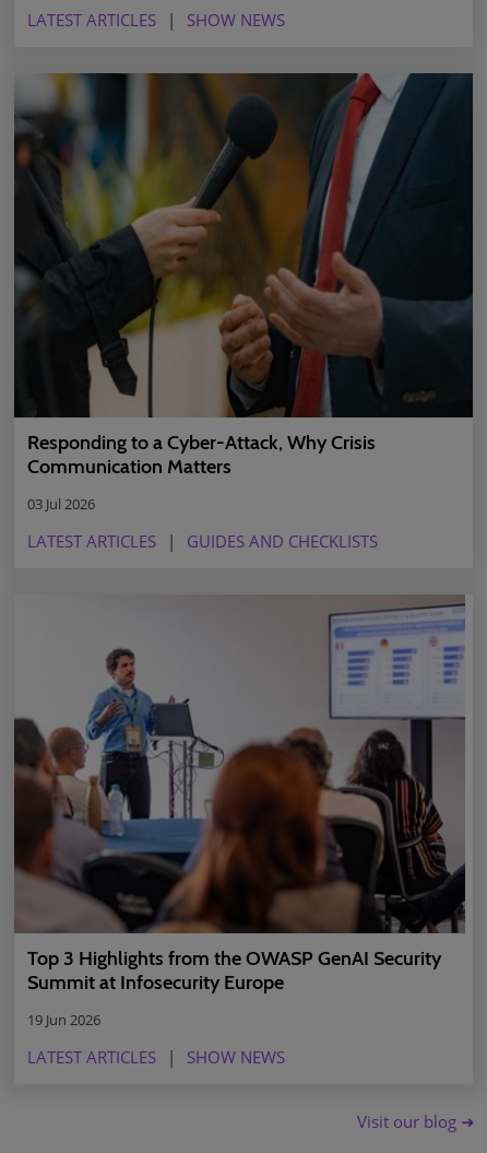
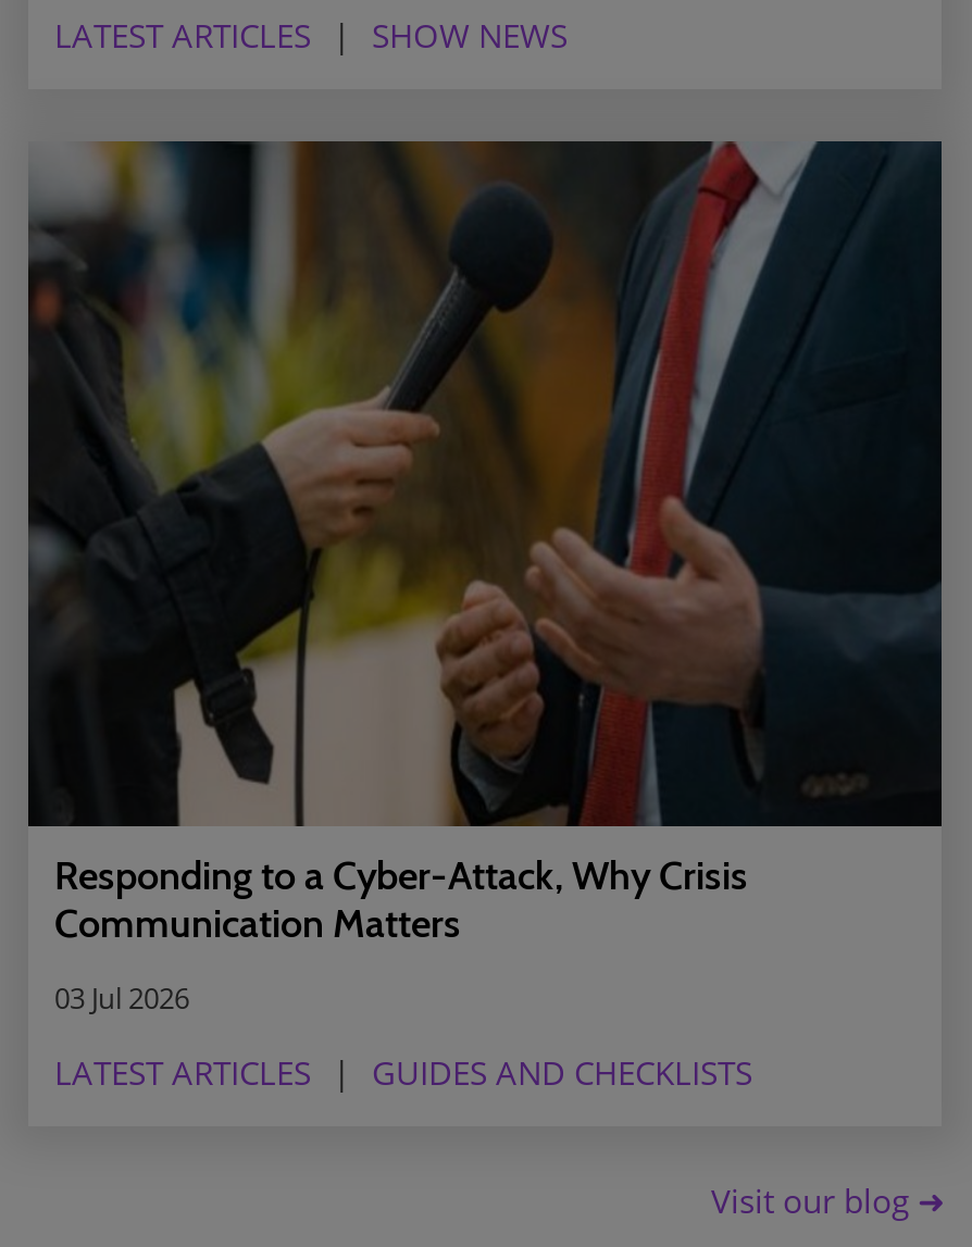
- [image]
- Top 3 Highlights from the OWASP GenAI Security
- Summit at Infosecurity Europe
- 19 Jun 2026
- LATEST ARTICLES
- SHOW NEWS
